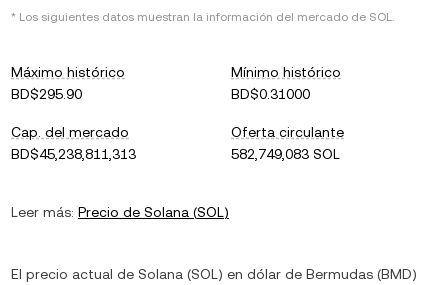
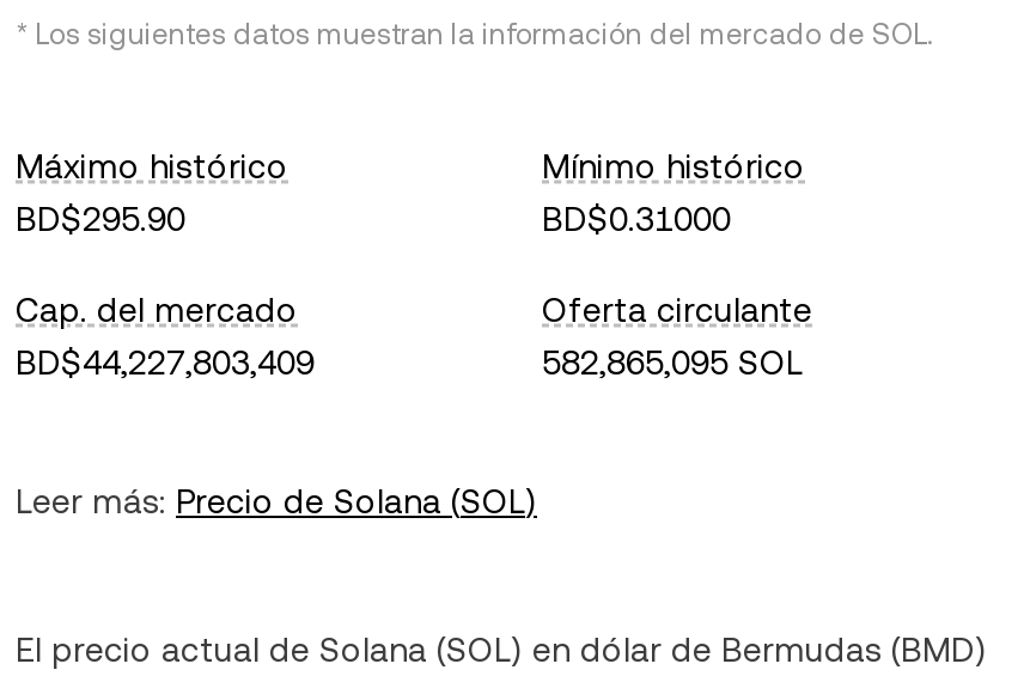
- BD$45,238,811,313
+ BD$44,227,803,409

- 582,749,083 SOL
+ 582,865,095 SOL
